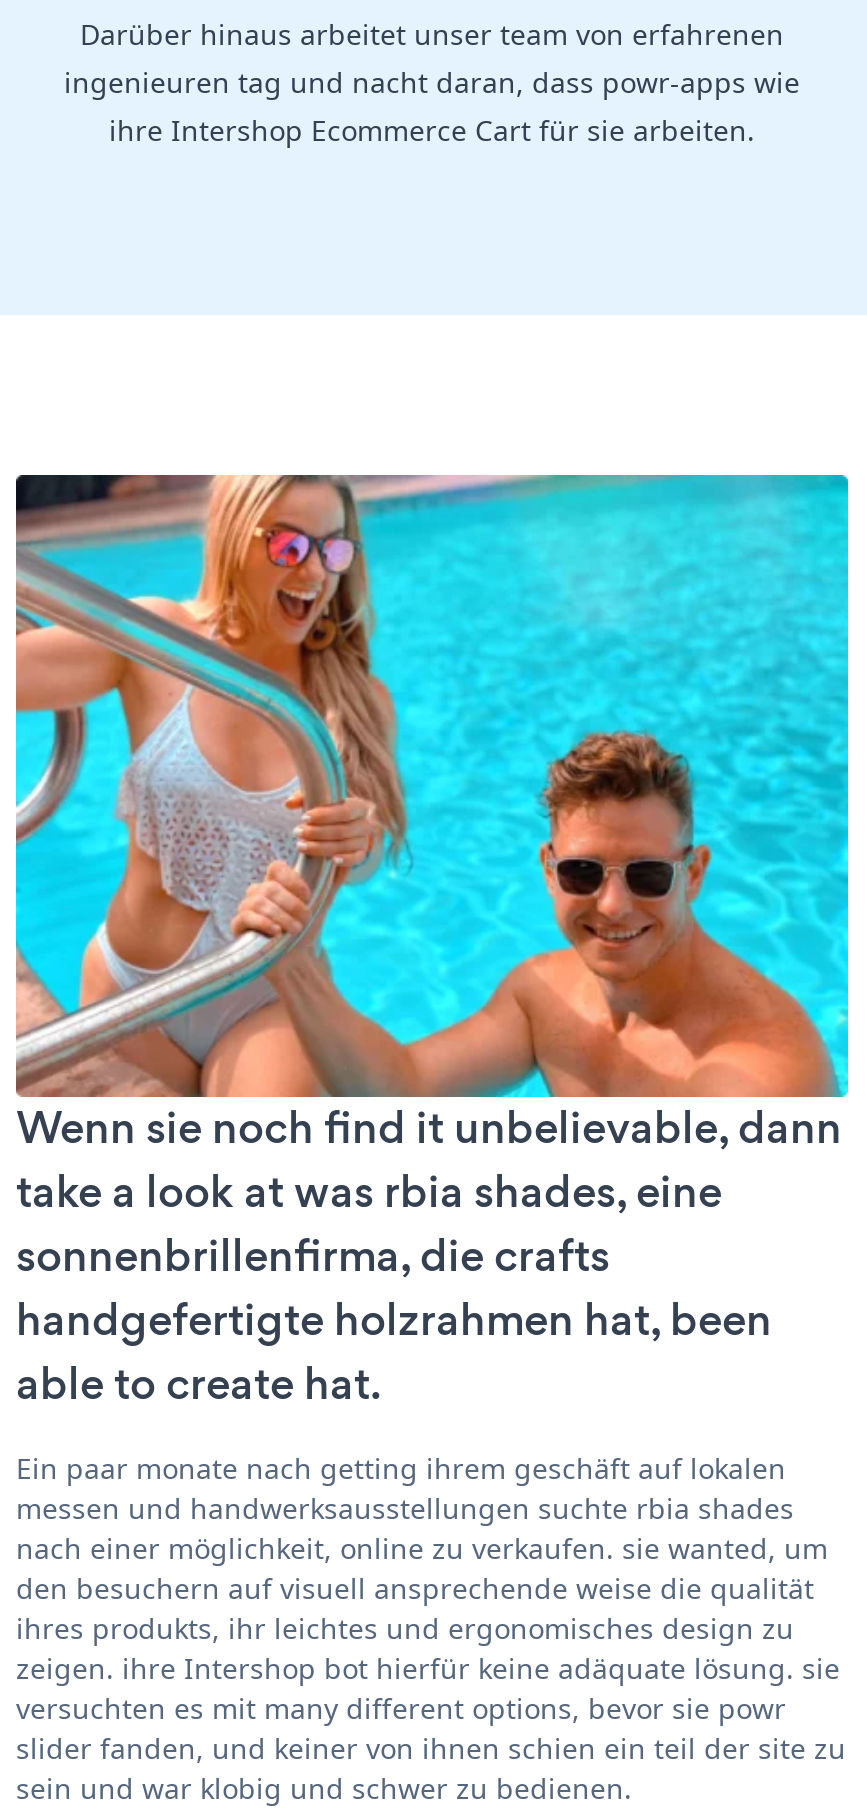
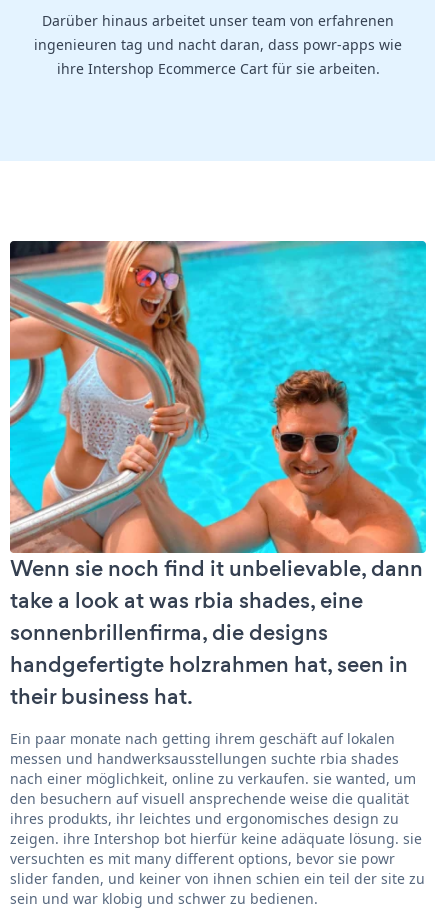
- sonnenbrillenfirma, die crafts
- handgefertigte holzrahmen hat, been
- able to create hat.
+ sonnenbrillenfirma, die designs
+ handgefertigte holzrahmen hat, seen in
+ their business hat.
